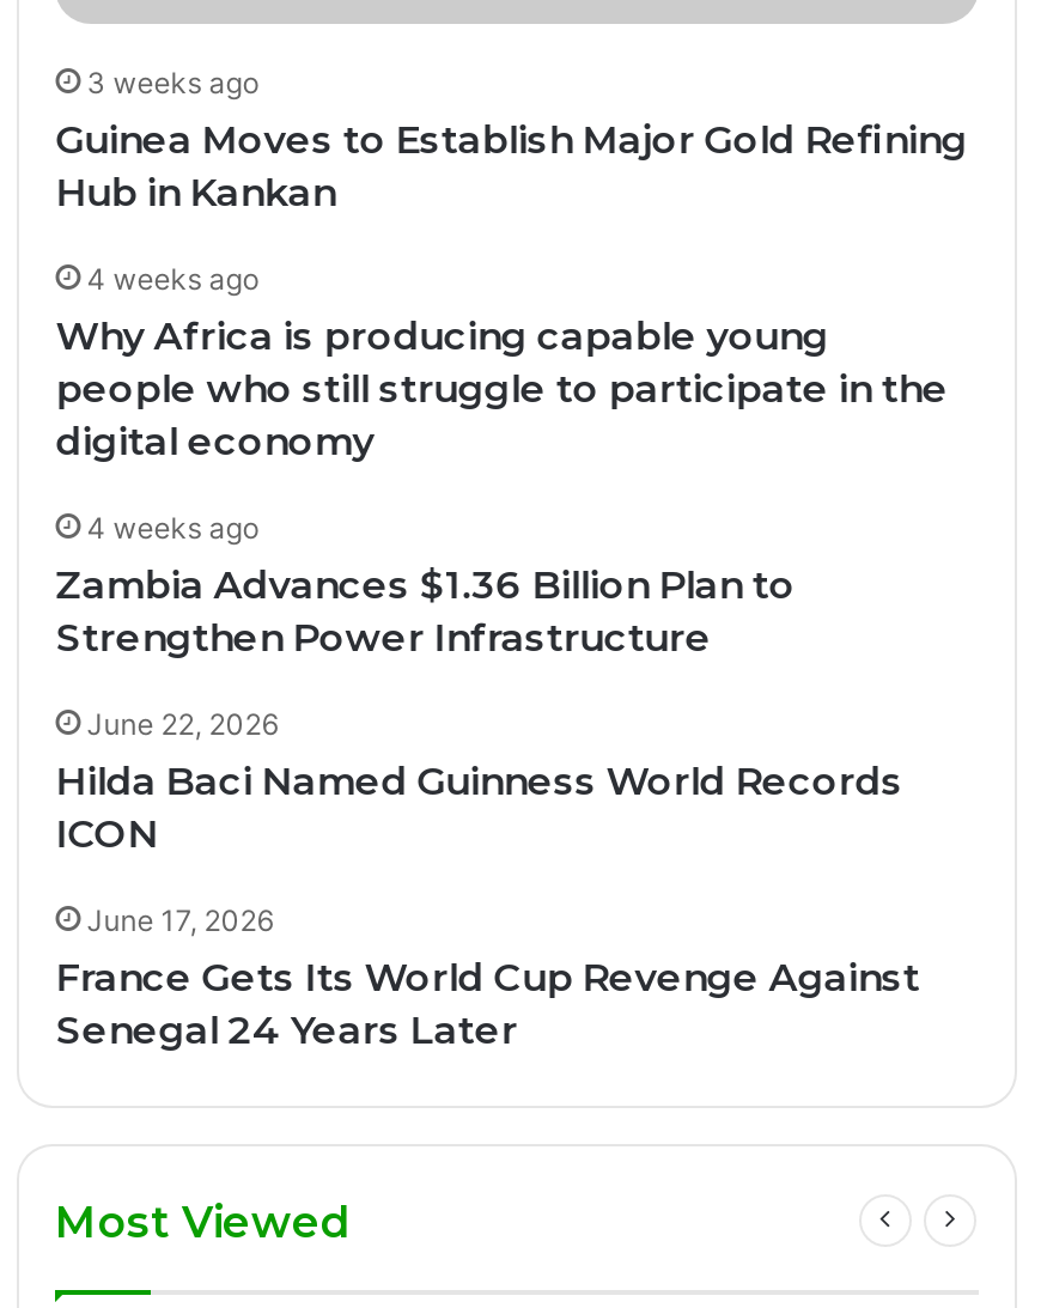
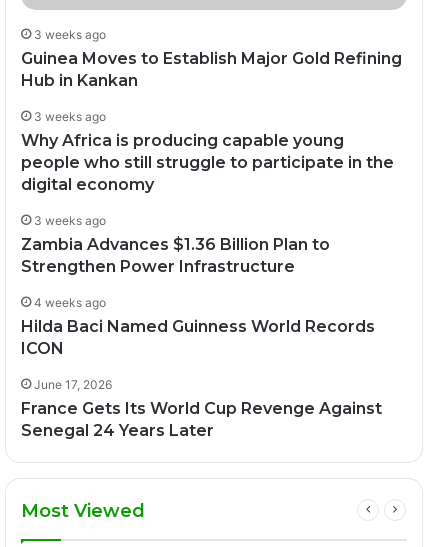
- 4 weeks ago
+ 3 weeks ago

- 4 weeks ago
+ 3 weeks ago

- June 22, 2026
+ 4 weeks ago
